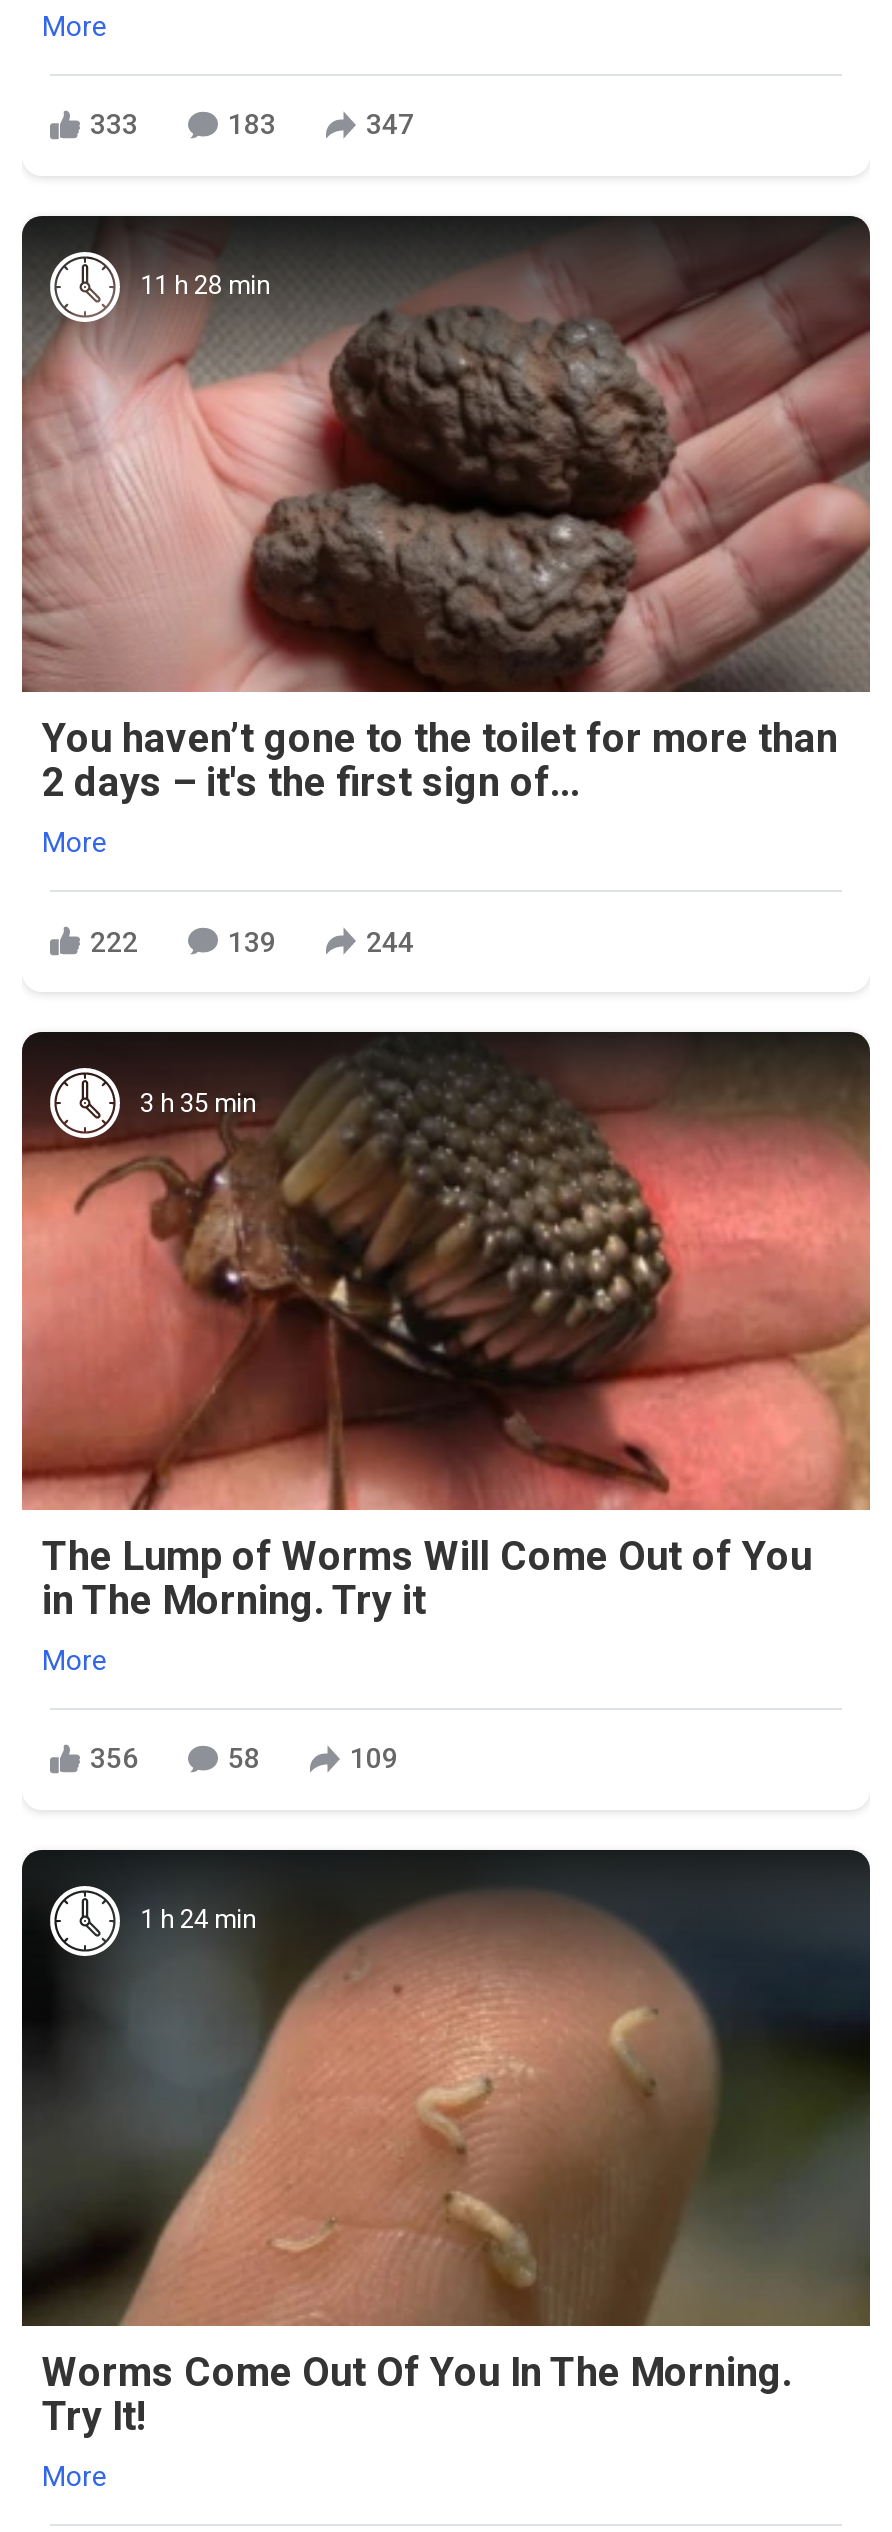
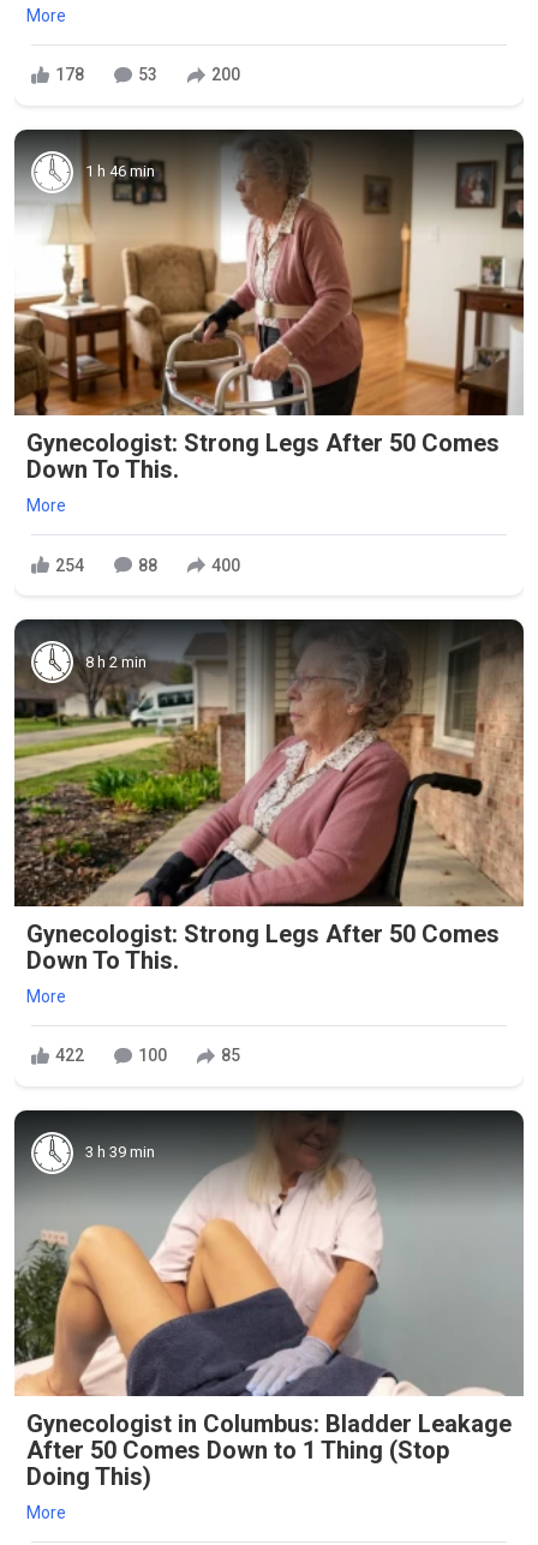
- 333
- 183
- 347
+ 178
+ 53
+ 200

- [image]
- 11 h 28 min
+ [image]
+ 1 h 46 min

- You haven’t gone to the toilet for more than
- 2 days – it's the first sign of...
+ Gynecologist: Strong Legs After 50 Comes
+ Down To This.

- 222
- 139
- 244
+ 254
+ 88
+ 400

- [image]
- 3 h 35 min
+ [image]
+ 8 h 2 min

- The Lump of Worms Will Come Out of You
- in The Morning. Try it
+ Gynecologist: Strong Legs After 50 Comes
+ Down To This.

- 356
- 58
- 109
+ 422
+ 100
+ 85

- [image]
- 1 h 24 min
+ [image]
+ 3 h 39 min

- Worms Come Out Of You In The Morning.
- Try It!
+ Gynecologist in Columbus: Bladder Leakage
+ After 50 Comes Down to 1 Thing (Stop
+ Doing This)
